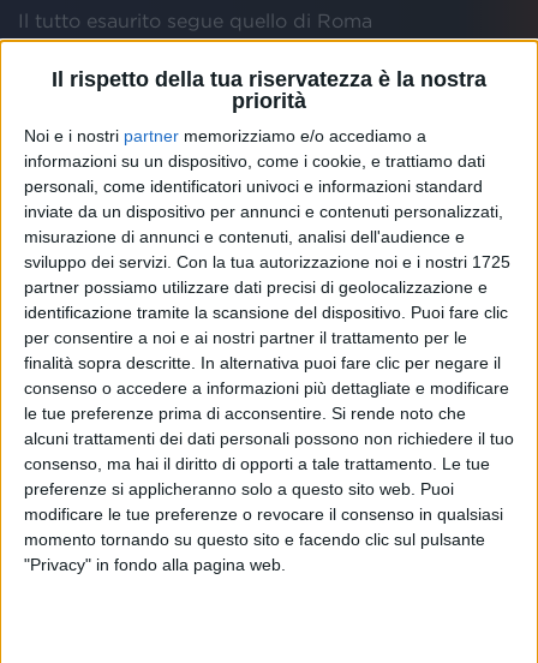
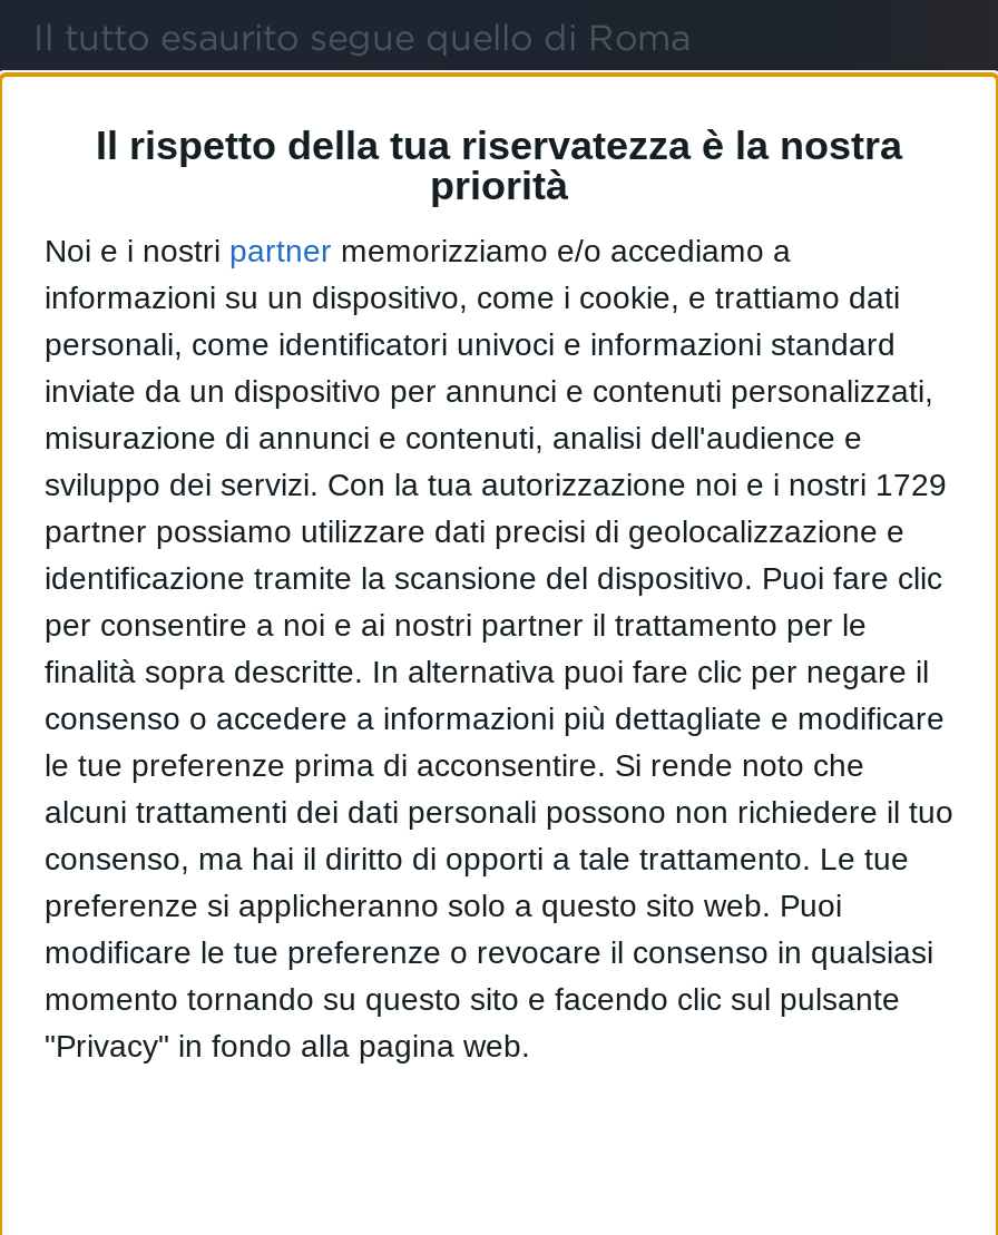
- sviluppo dei servizi. Con la tua autorizzazione noi e i nostri 1725
+ sviluppo dei servizi. Con la tua autorizzazione noi e i nostri 1729
